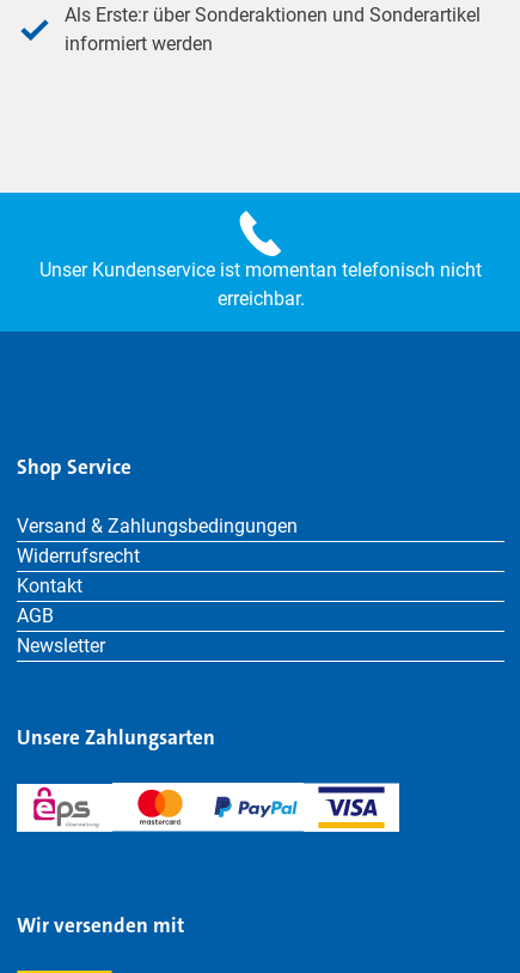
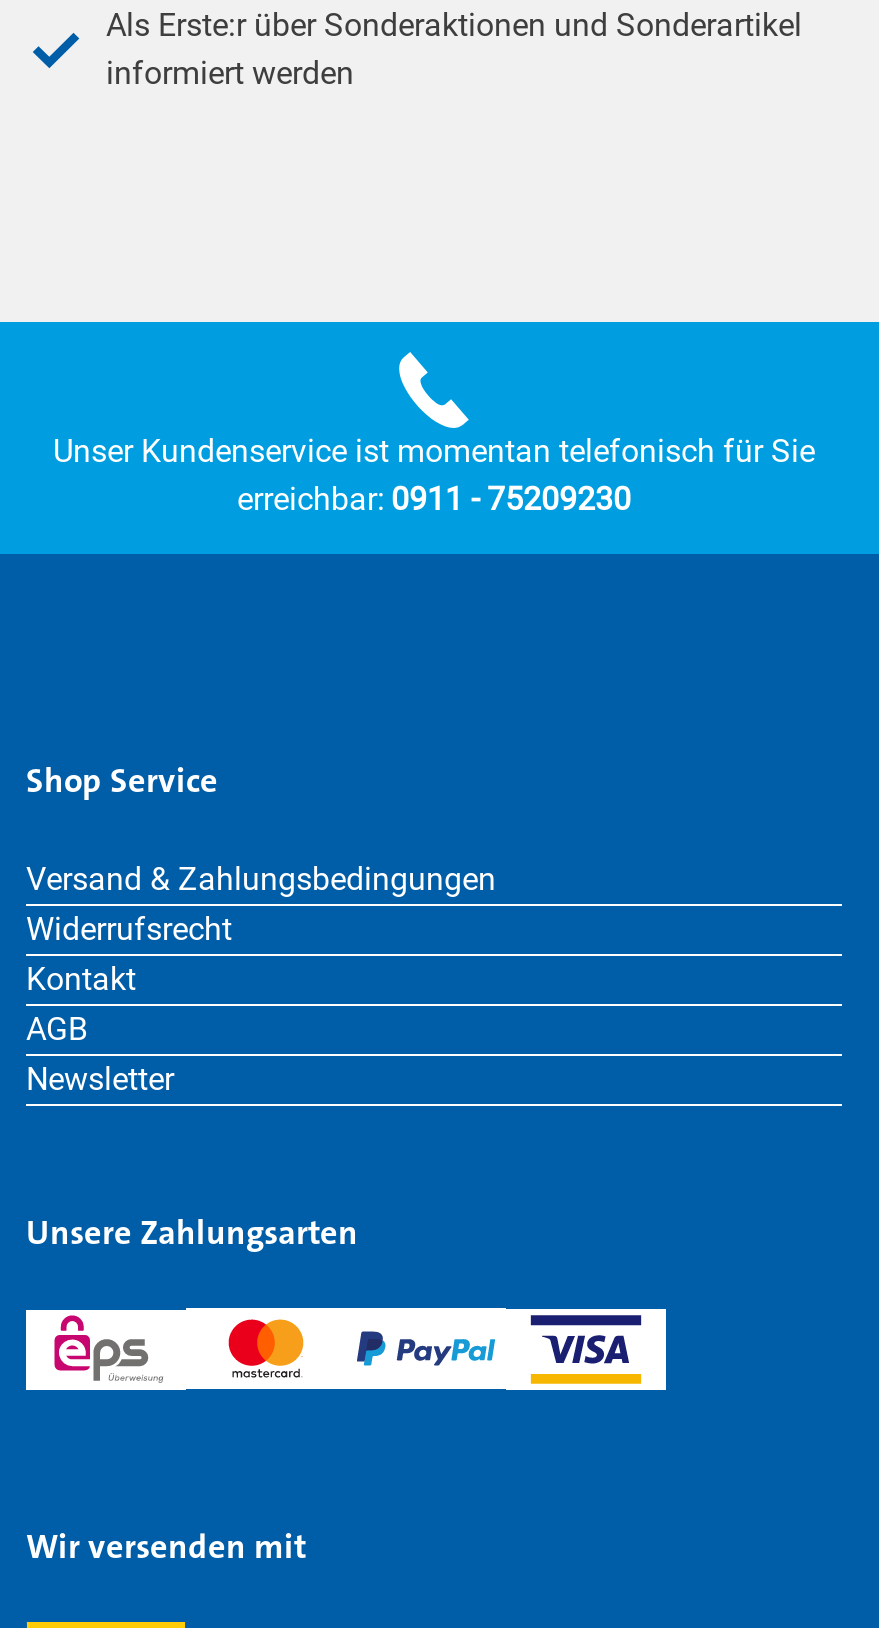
- Unser Kundenservice ist momentan telefonisch nicht
- erreichbar.
+ Unser Kundenservice ist momentan telefonisch für Sie
+ erreichbar: 0911 - 75209230
